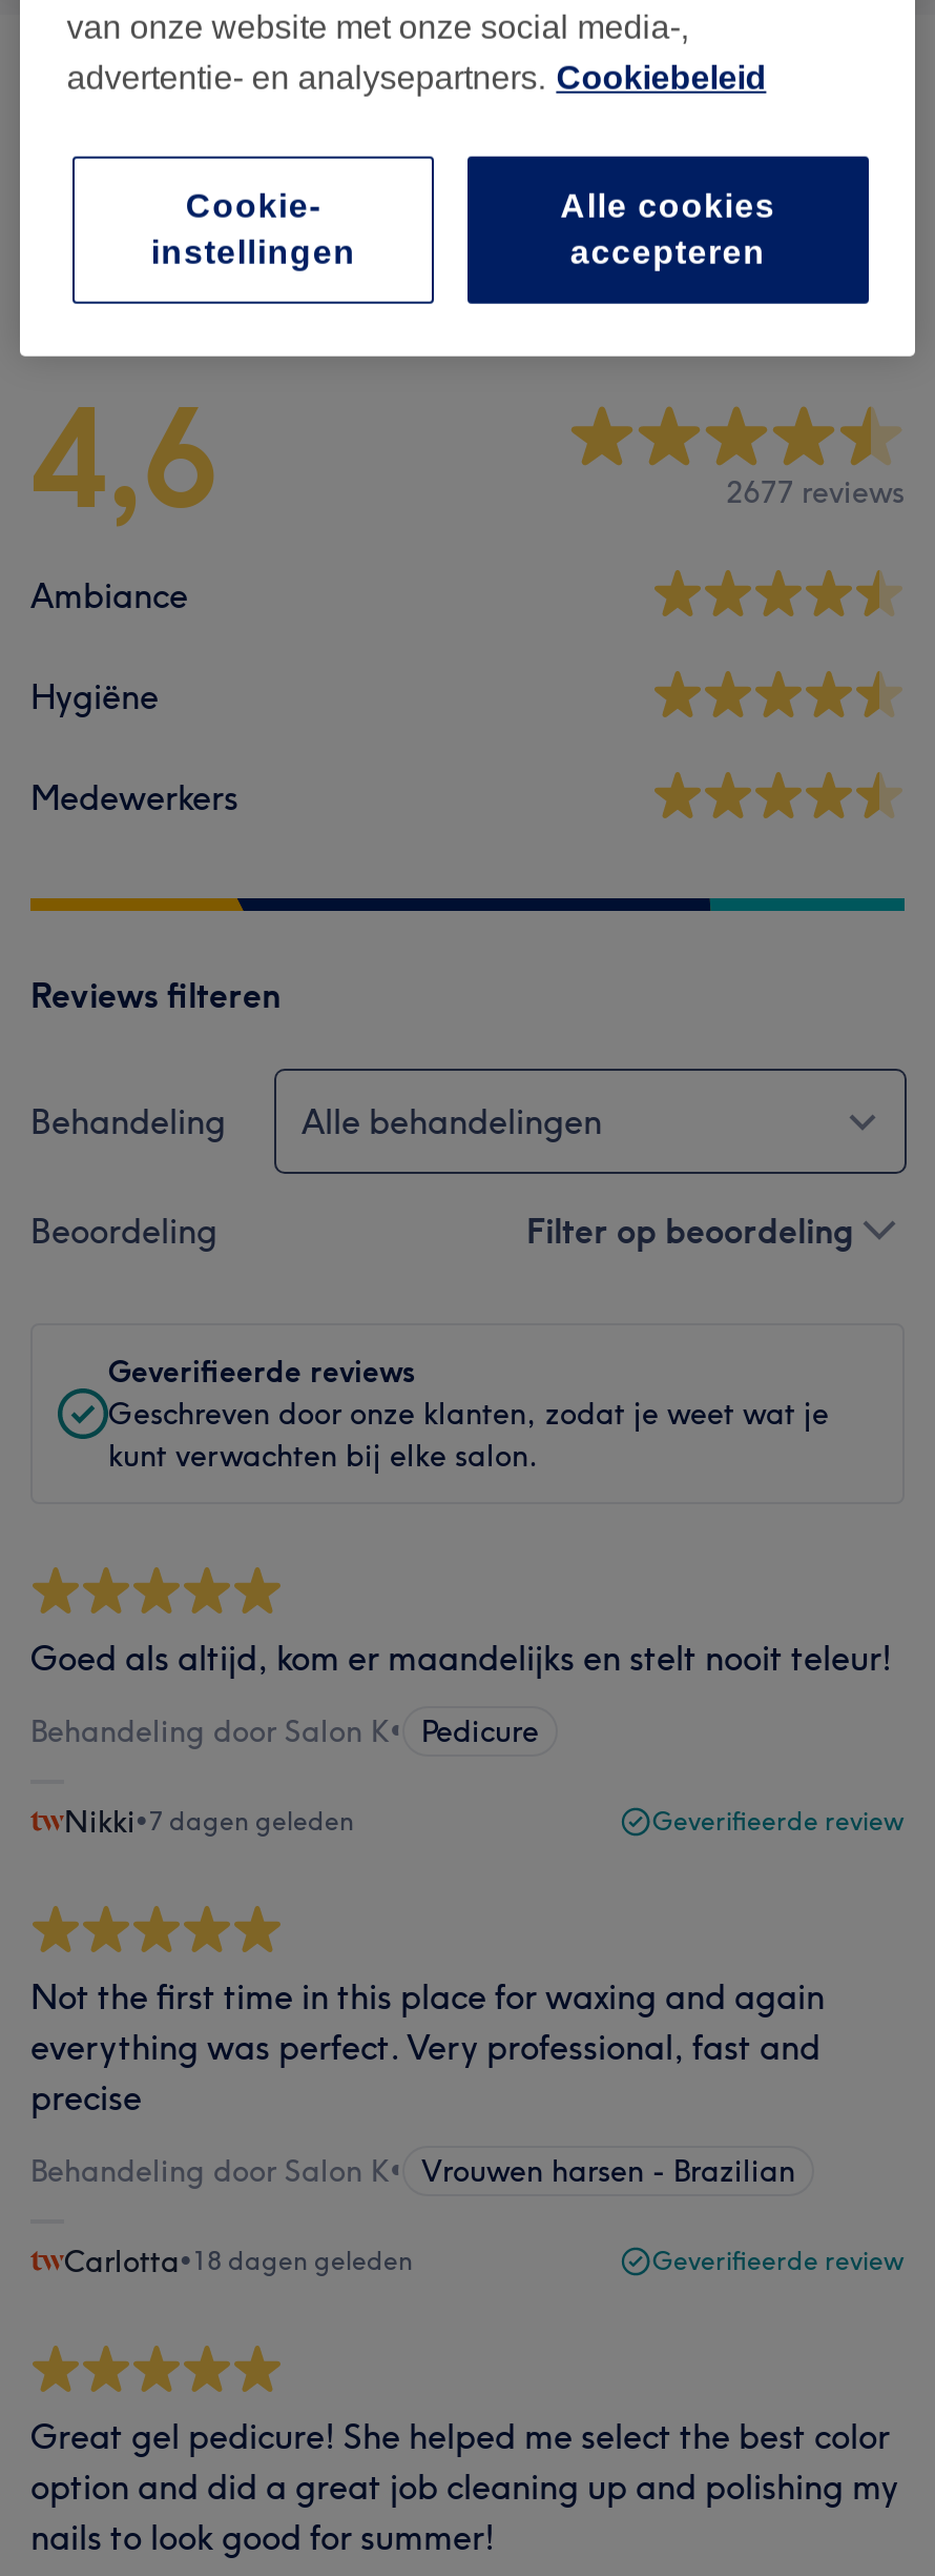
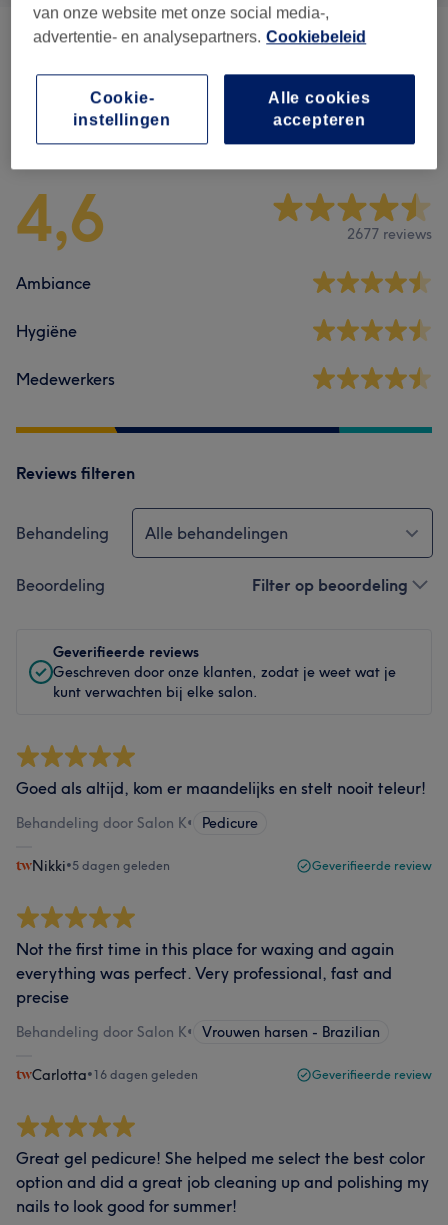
- Nikki•7 dagen geleden
+ Nikki•5 dagen geleden

- Carlotta•18 dagen geleden
+ Carlotta•16 dagen geleden
